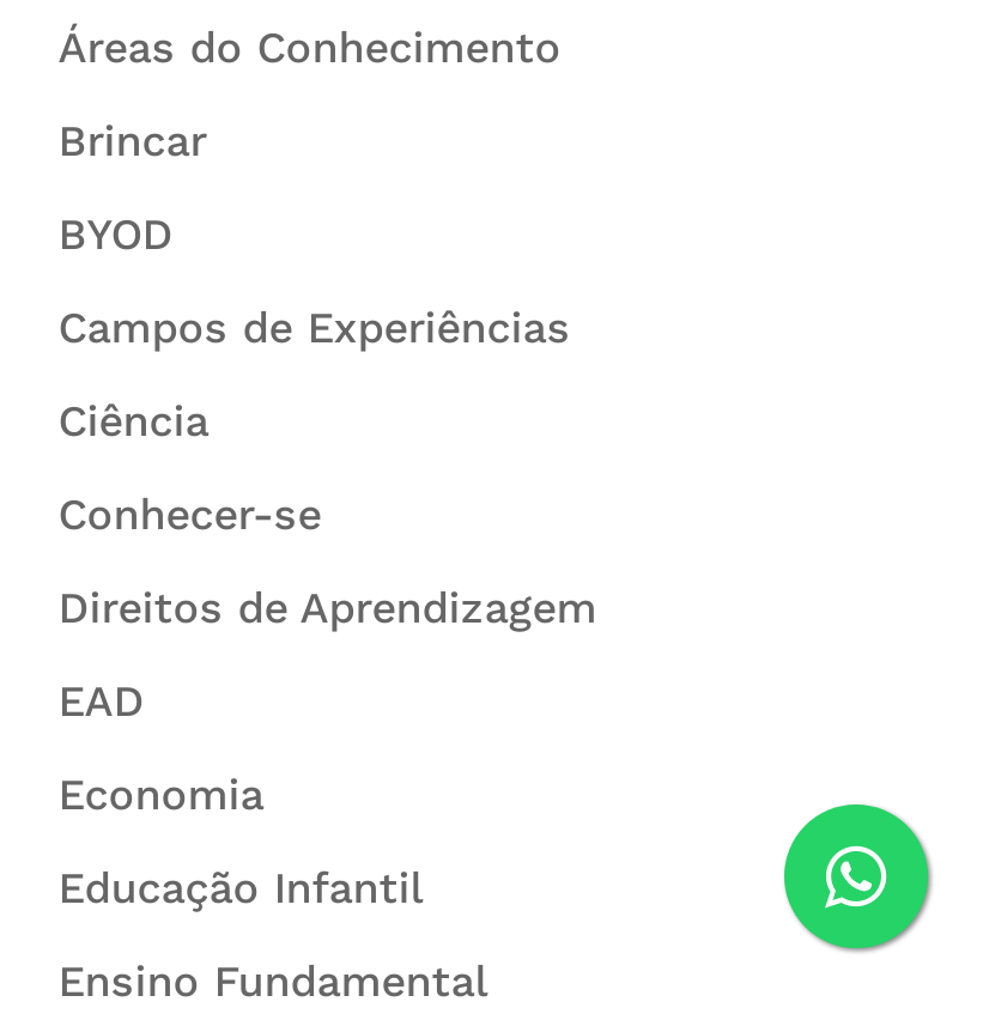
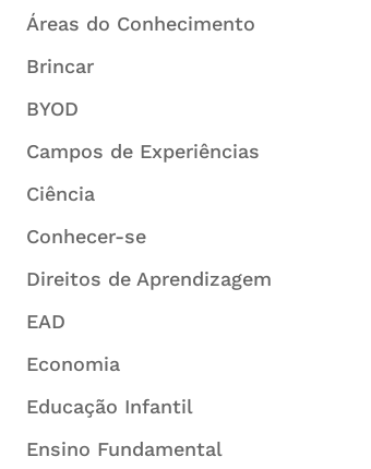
- [image]
